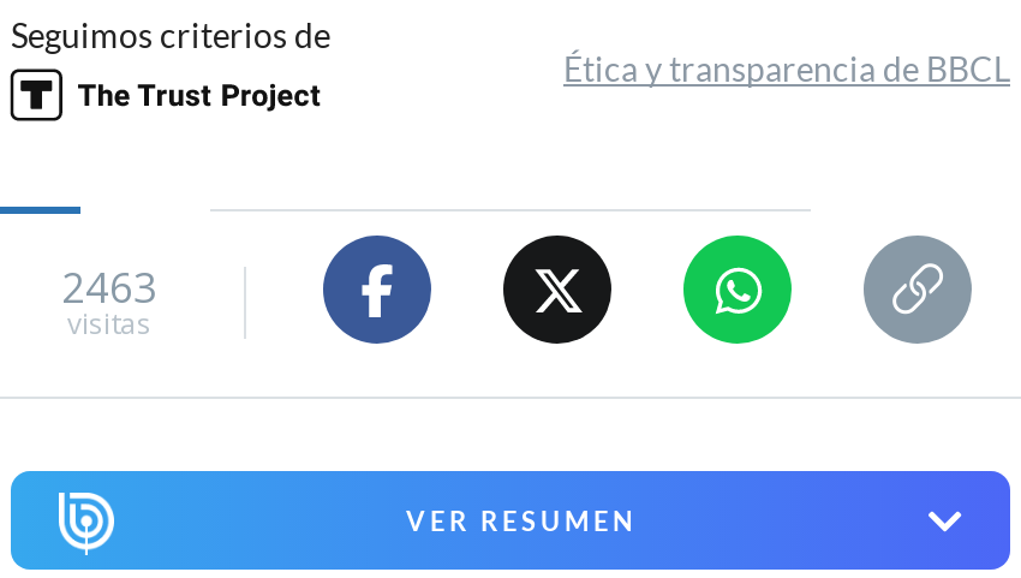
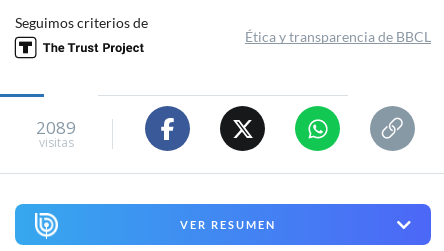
- 2463
+ 2089
